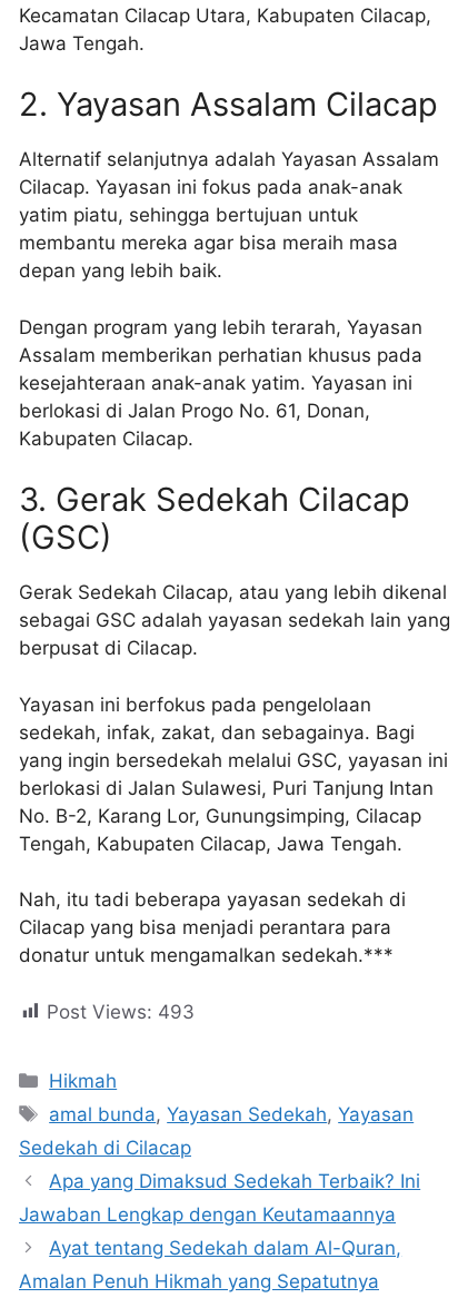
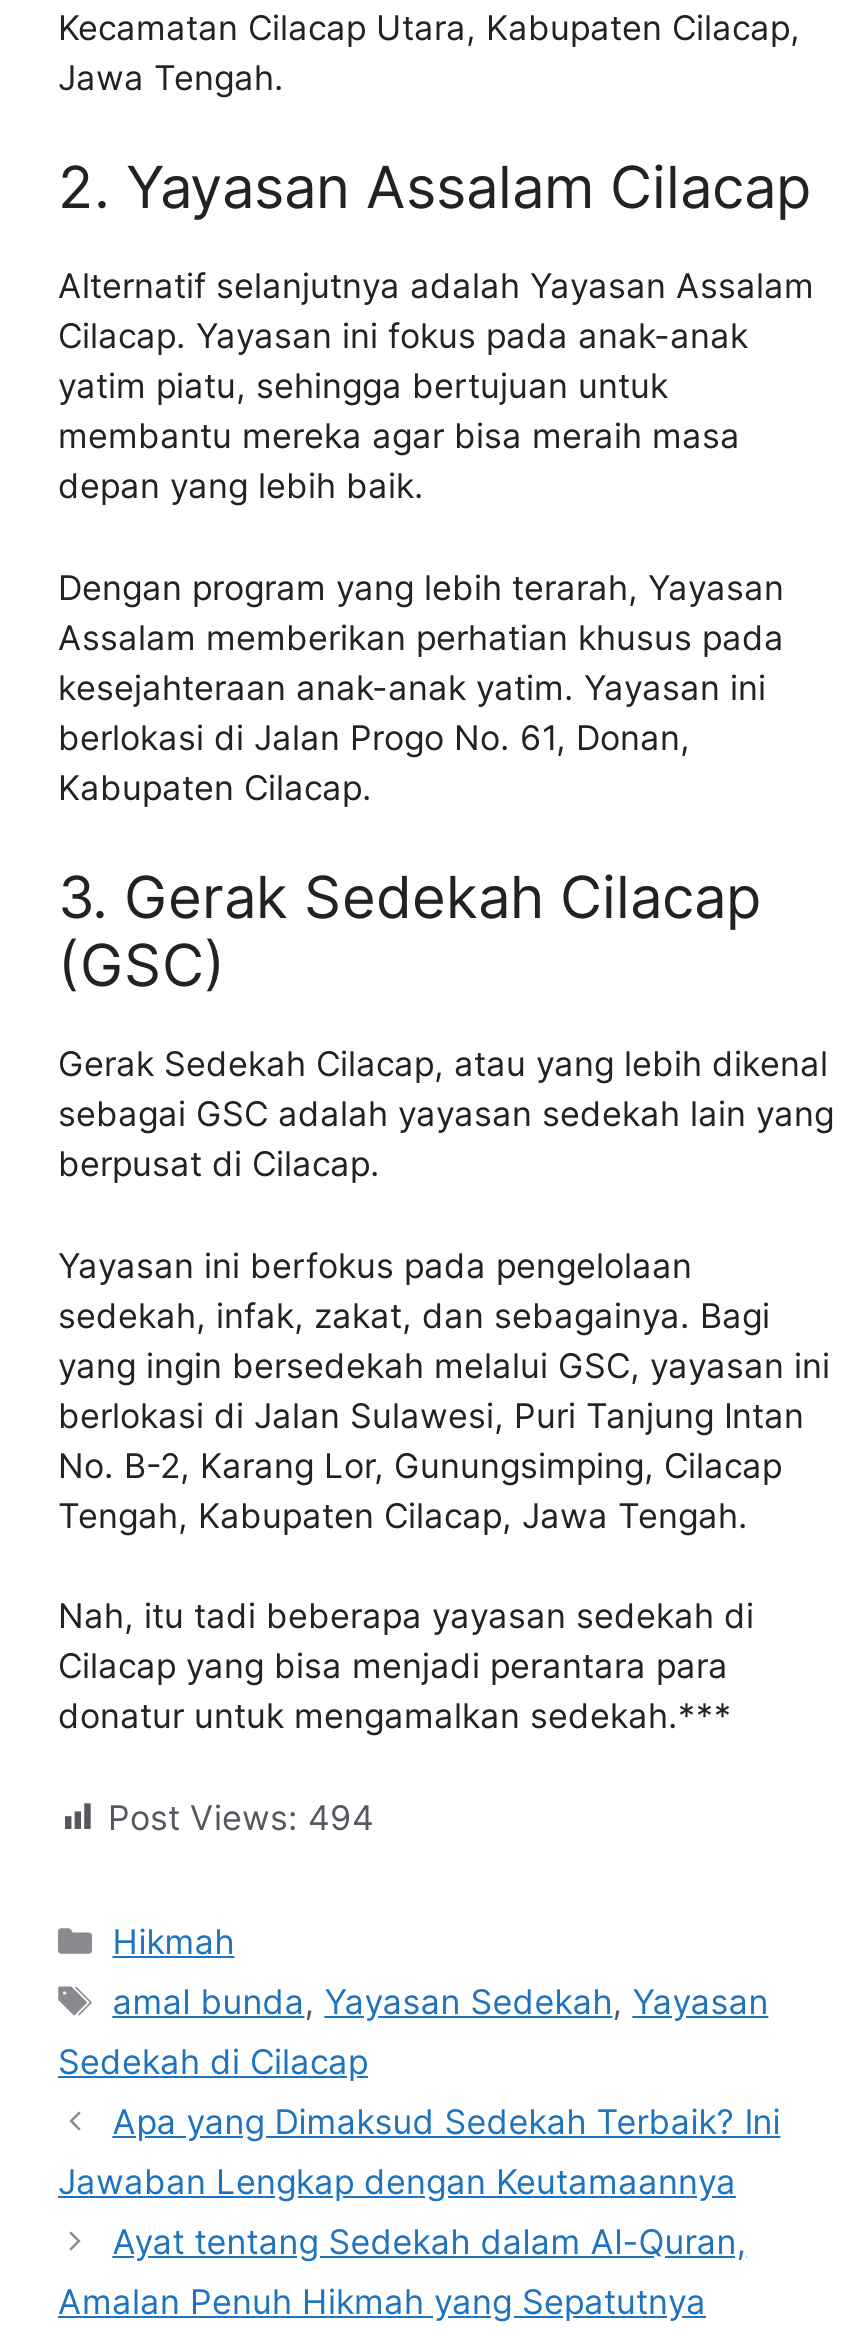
- Post Views: 493
+ Post Views: 494
